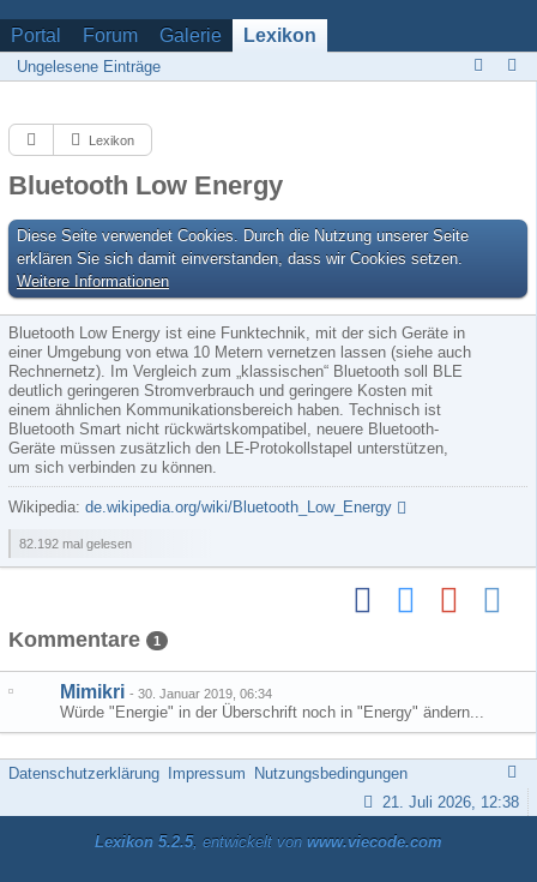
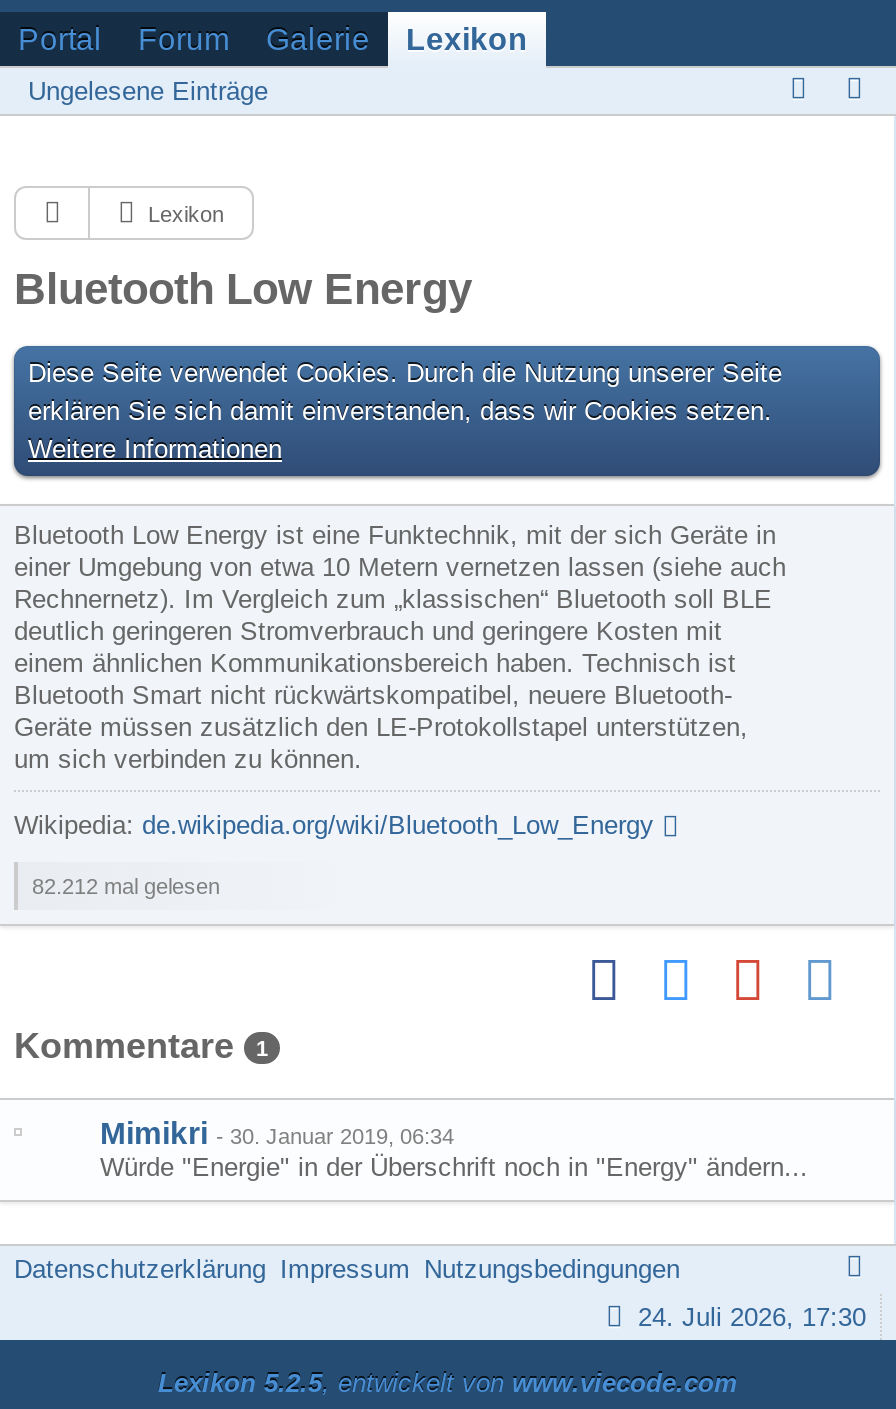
- 82.192 mal gelesen
+ 82.212 mal gelesen

- 21. Juli 2026, 12:38
+ 24. Juli 2026, 17:30
